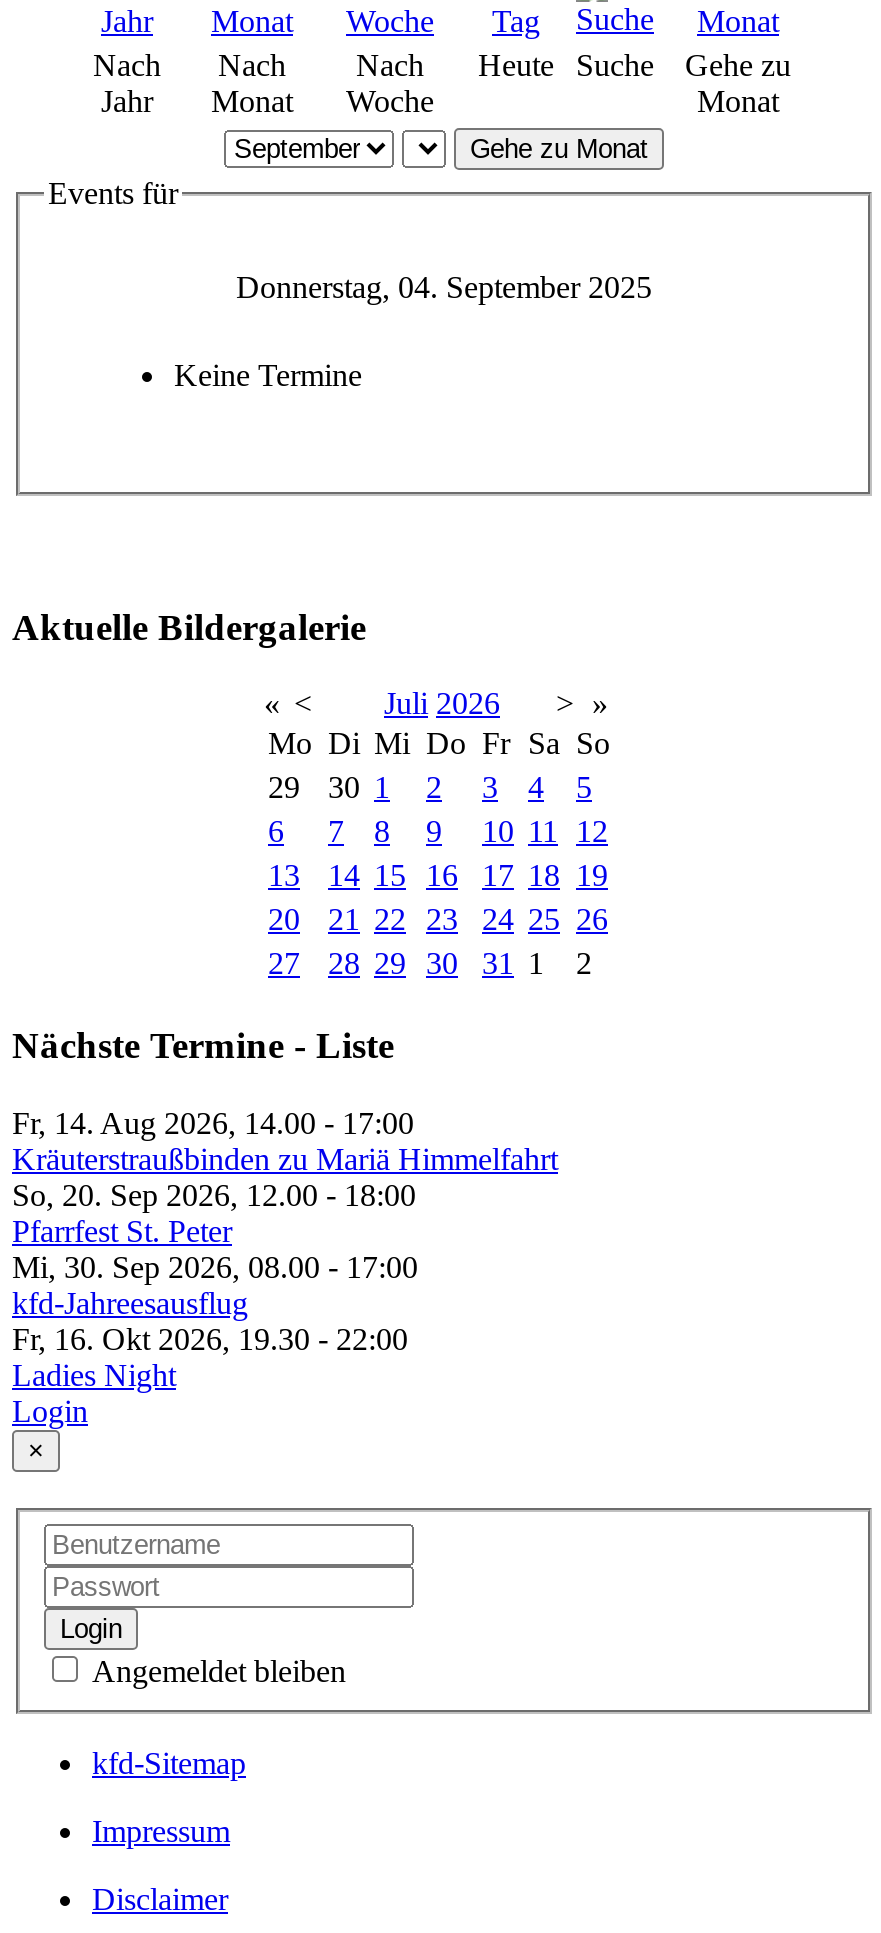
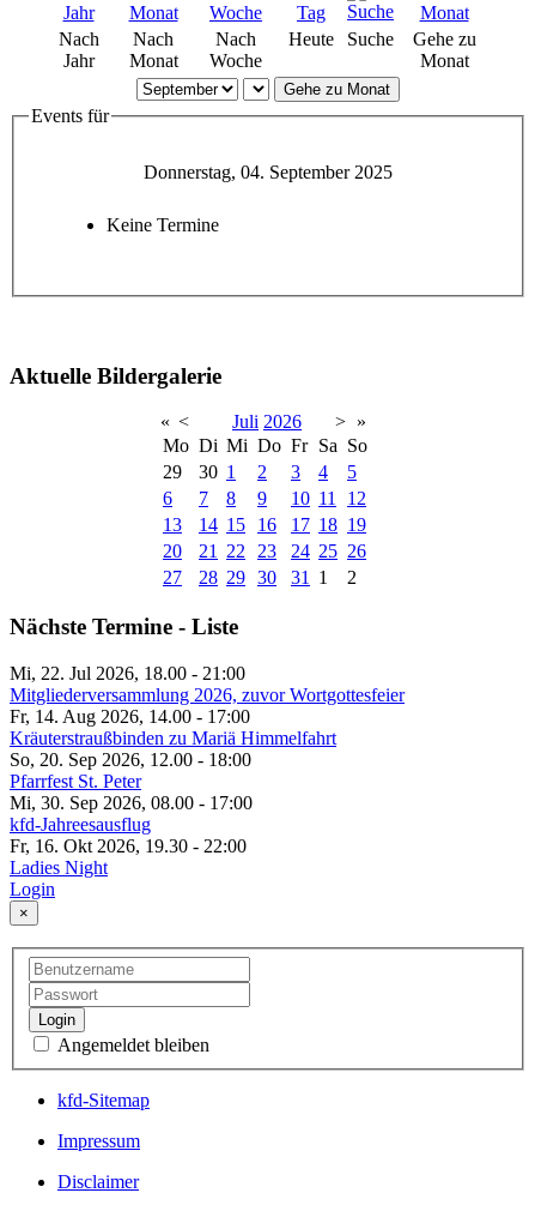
+ Mi, 22. Jul 2026, 18.00 - 21:00
+ Mitgliederversammlung 2026, zuvor Wortgottesfeier
